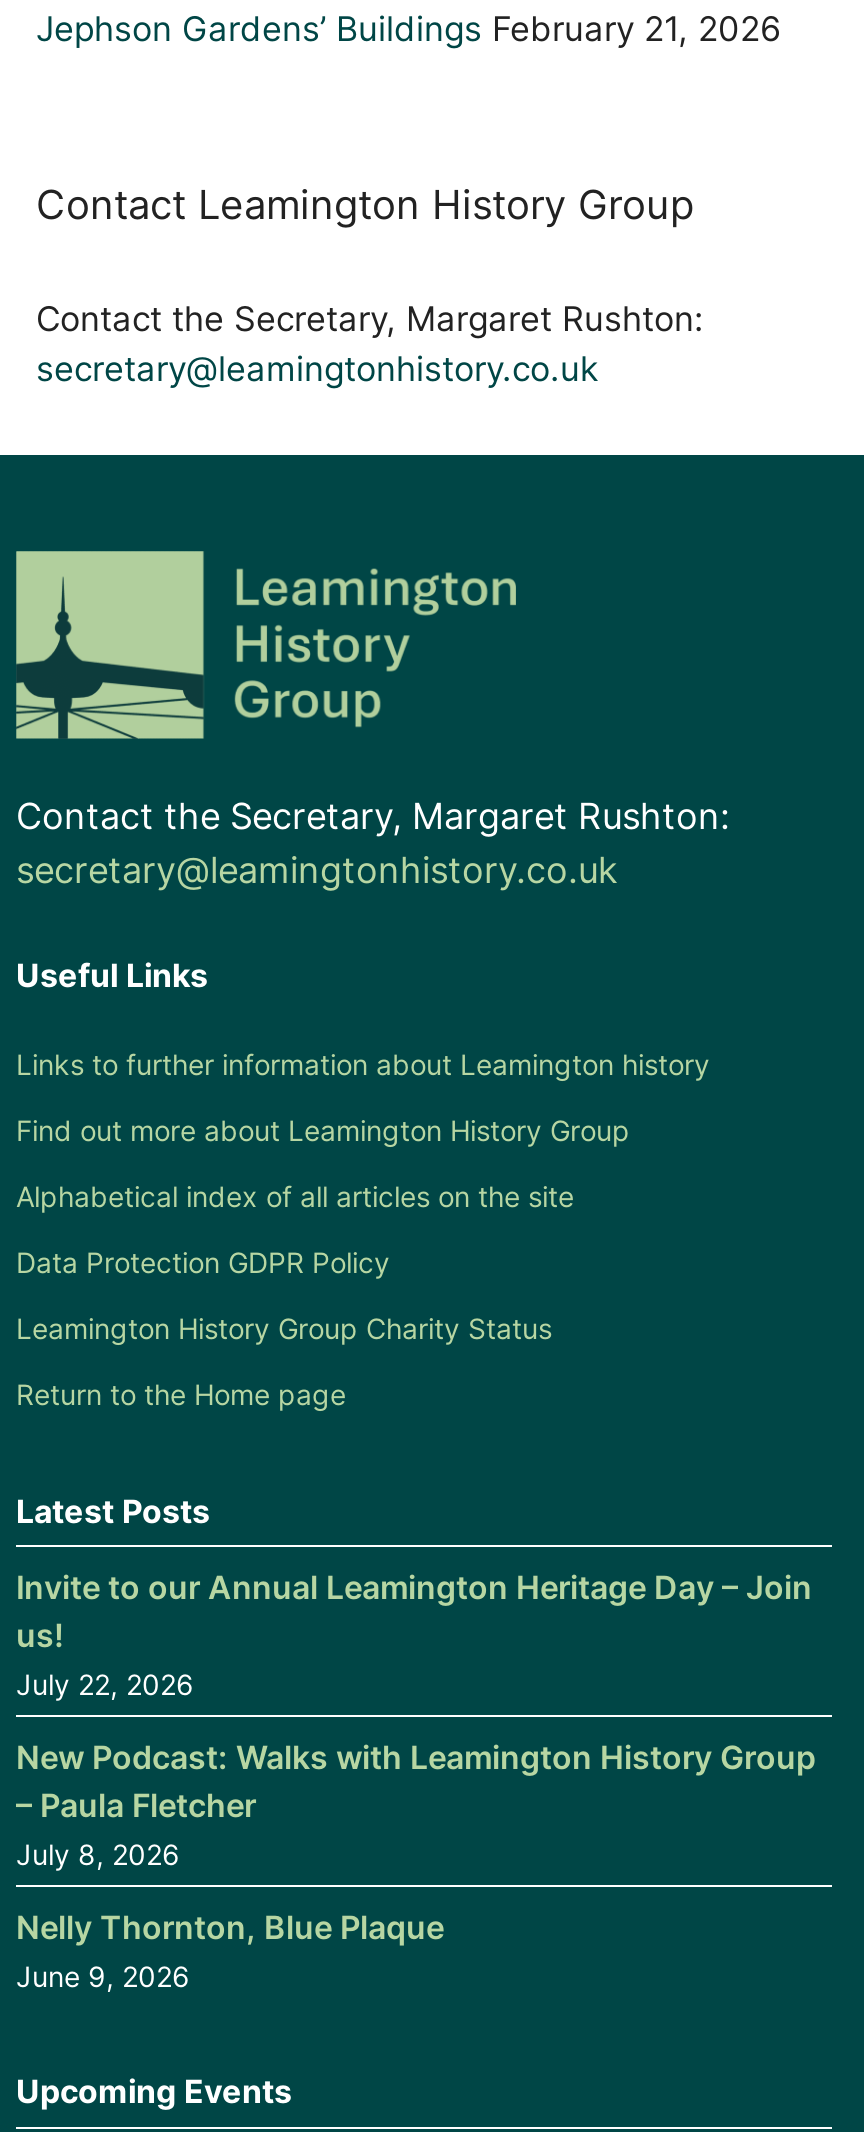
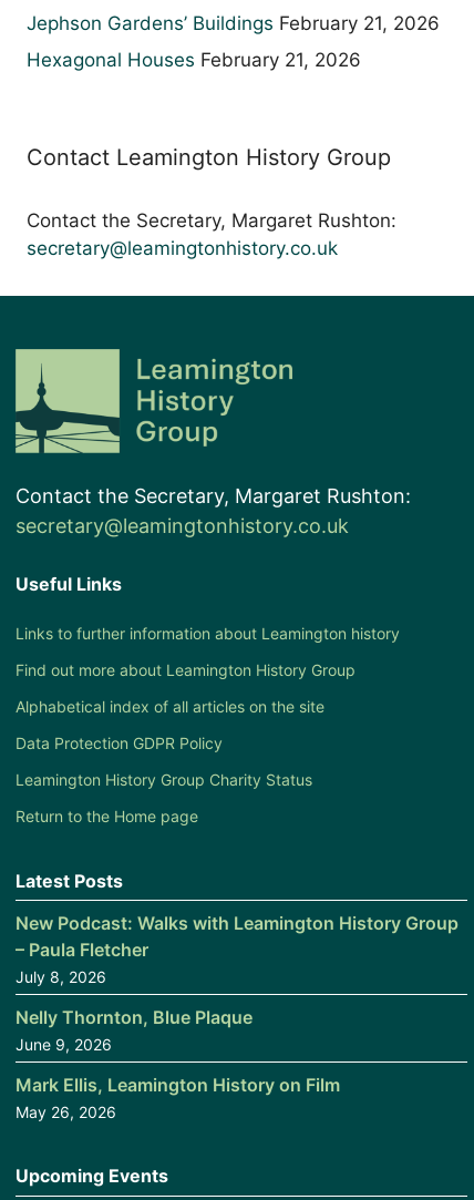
+ Hexagonal Houses February 21, 2026

moved down: Contact Leamington History Group | Contact the Secretary, Margaret Rushton: | secretary@leamingtonhistory.co.uk | ... | Return to the Home page | Latest Posts

- Invite to our Annual Leamington Heritage Day – Join
- us!
- July 22, 2026

moved up: New Podcast: Walks with Leamington History Group | – Paula Fletcher | July 8, 2026 | Nelly Thornton, Blue Plaque | June 9, 2026

+ Mark Ellis, Leamington History on Film
+ May 26, 2026
